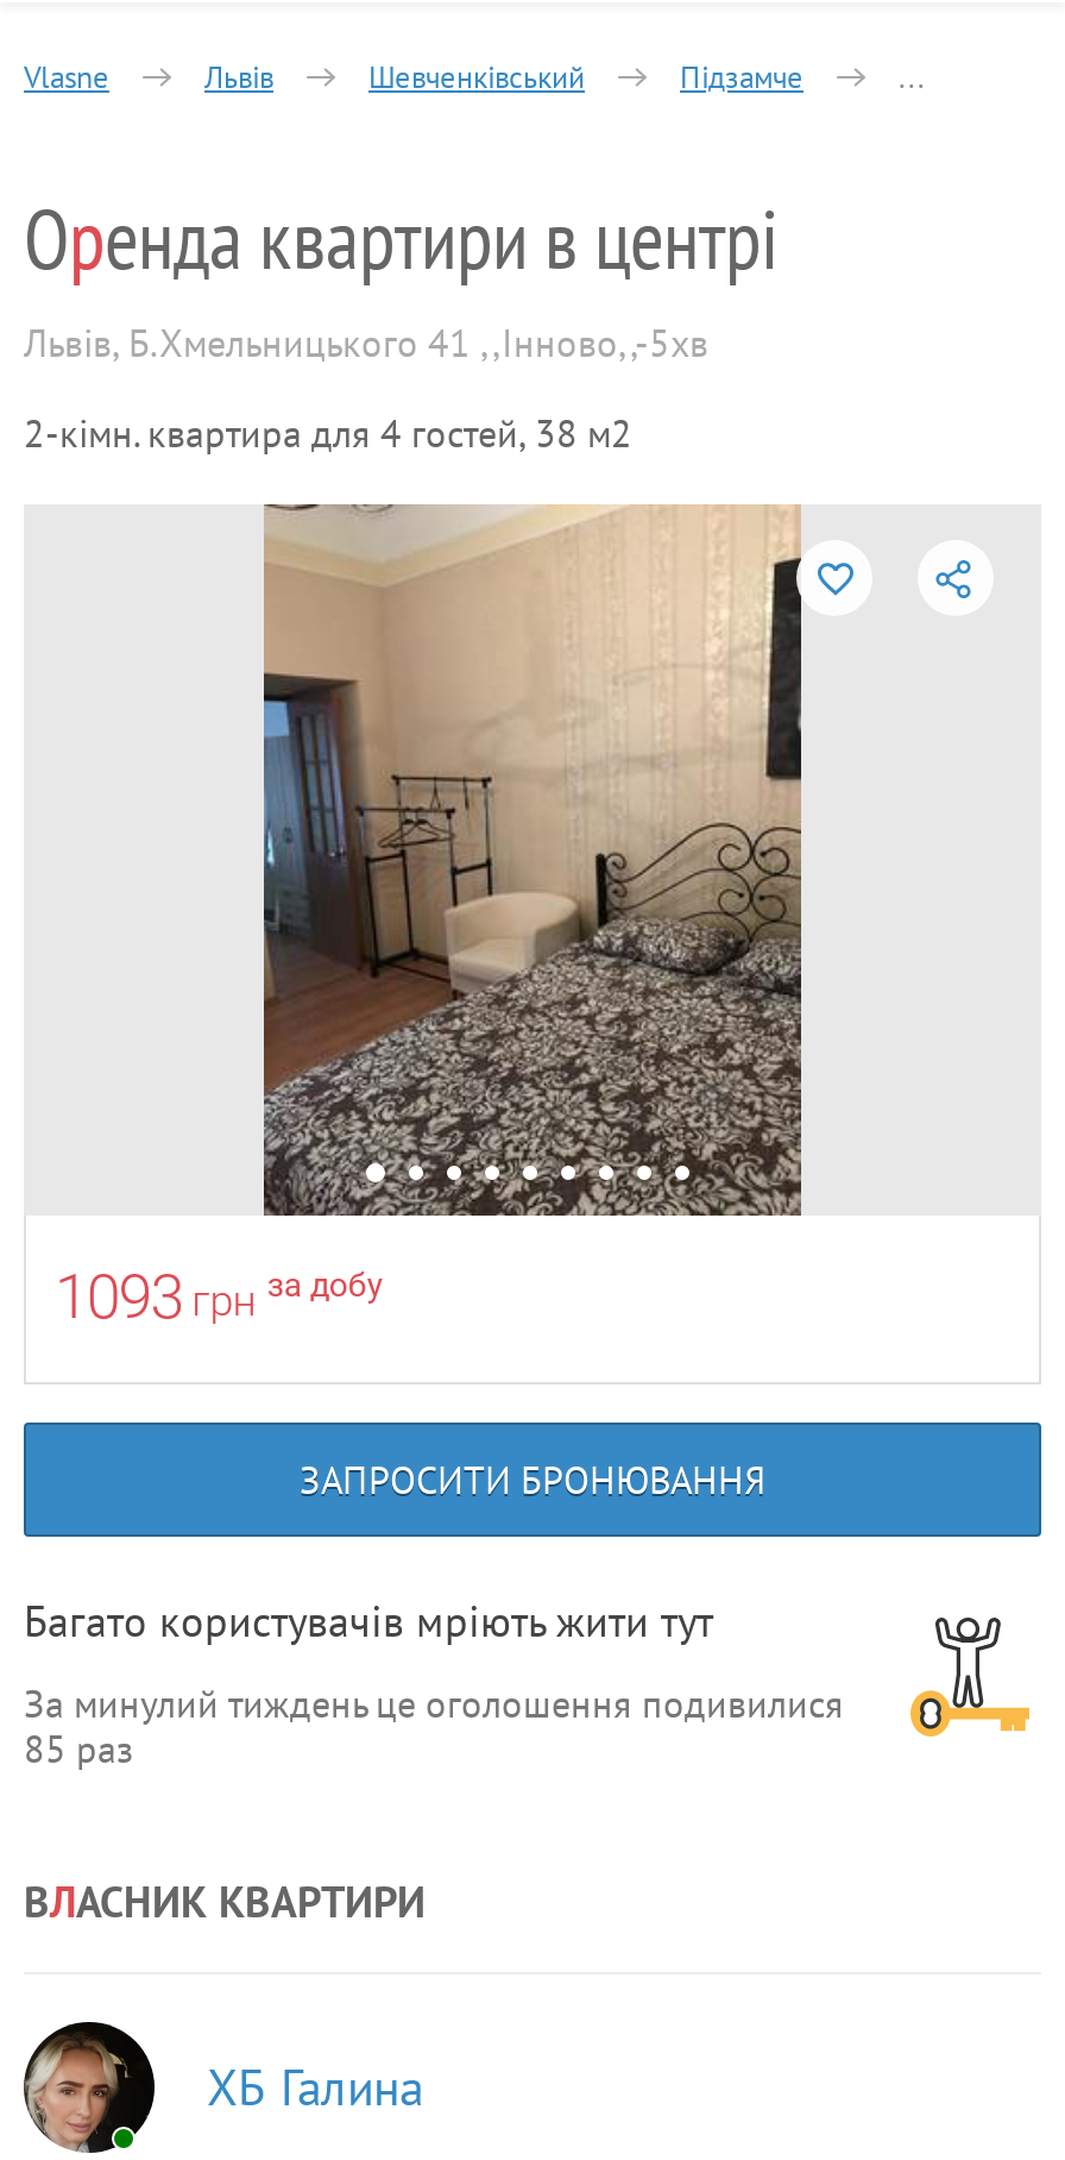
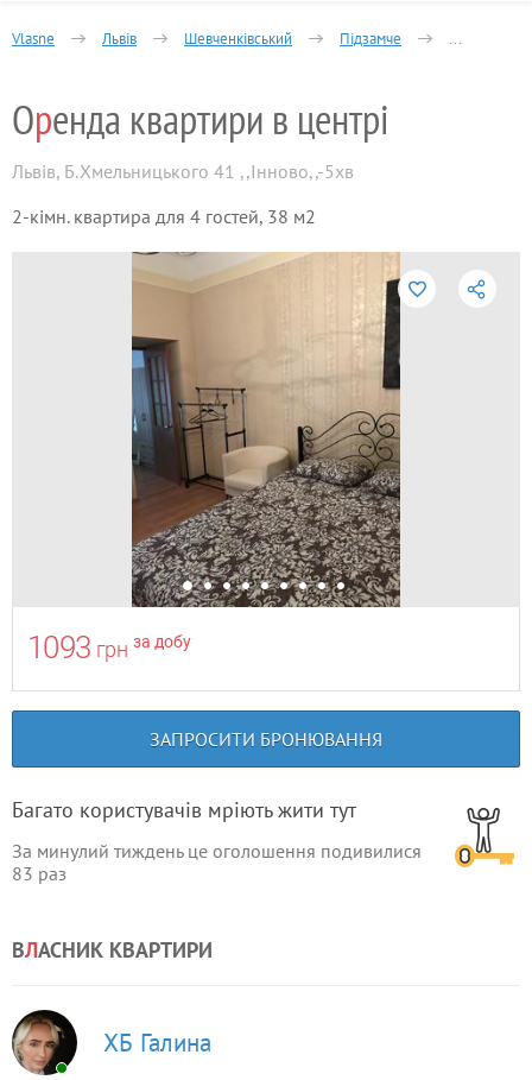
- 85 раз
+ 83 раз
